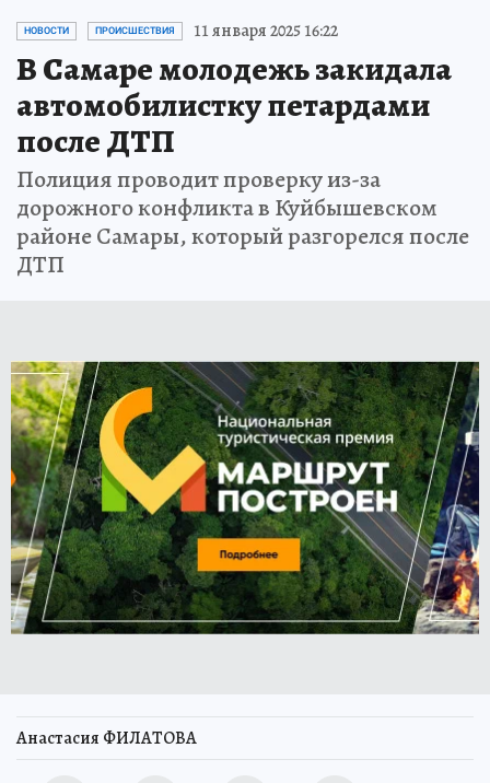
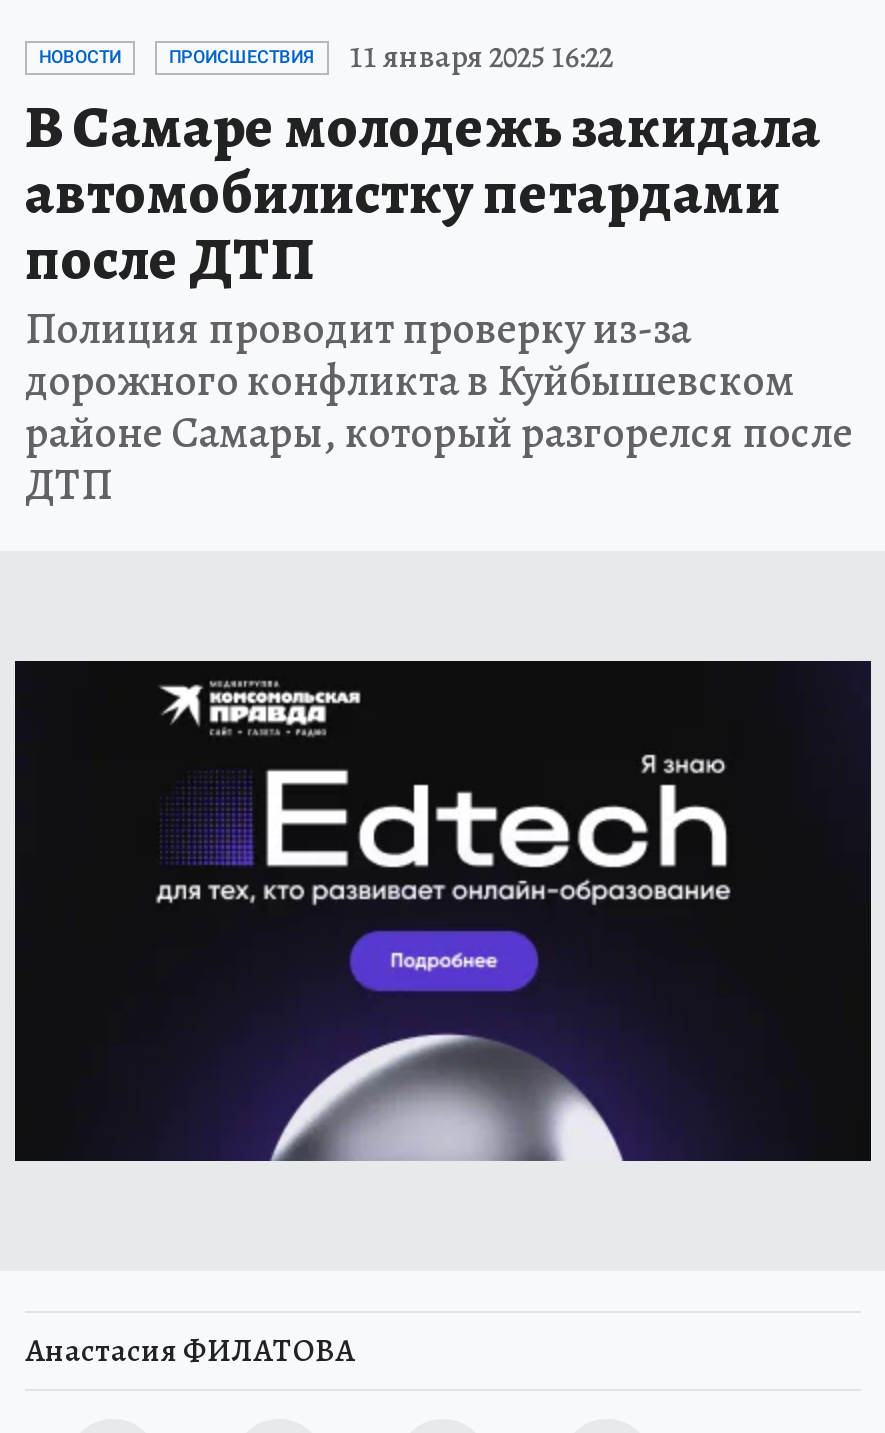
- [image]
+ [image]
